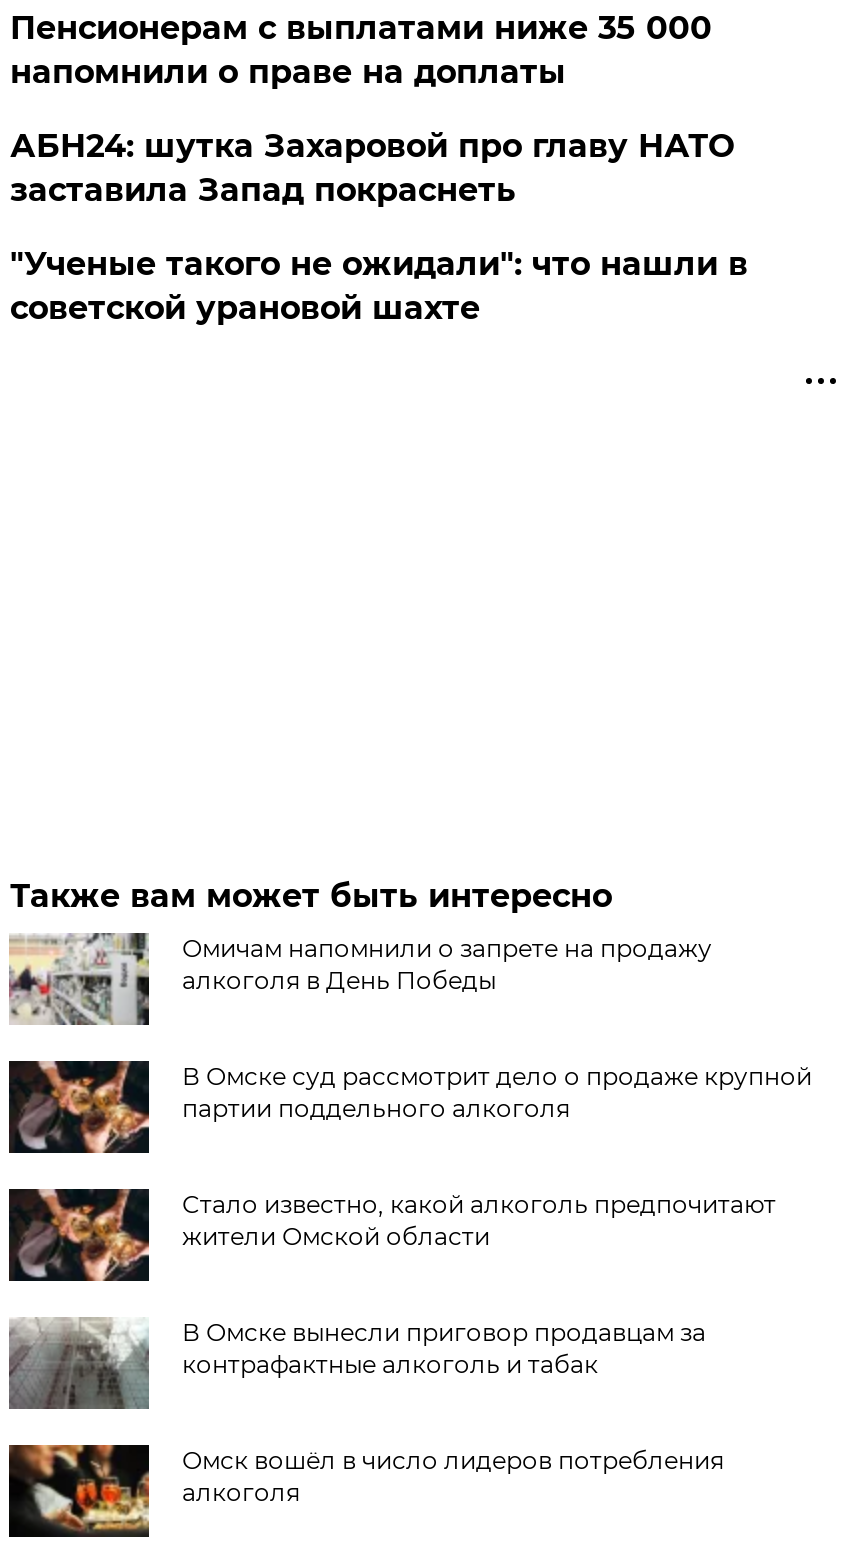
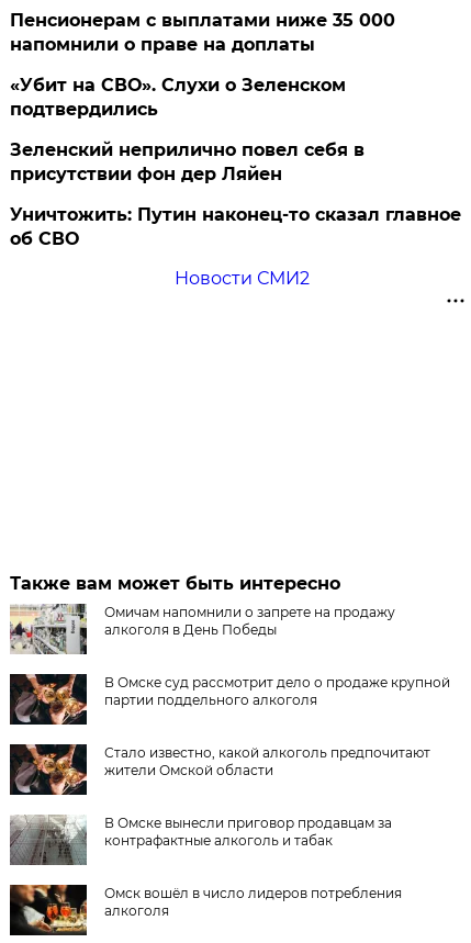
- АБН24: шутка Захаровой про главу НАТО
- заставила Запад покраснеть
- "Ученые такого не ожидали": что нашли в
- советской урановой шахте
+ «Убит на СВО». Слухи о Зеленском
+ подтвердились
+ Зеленский неприлично повел cебя в
+ присутствии фон дер Ляйен
+ Уничтожить: Путин наконец-то сказал главное
+ об СВО
+ Новости СМИ2
